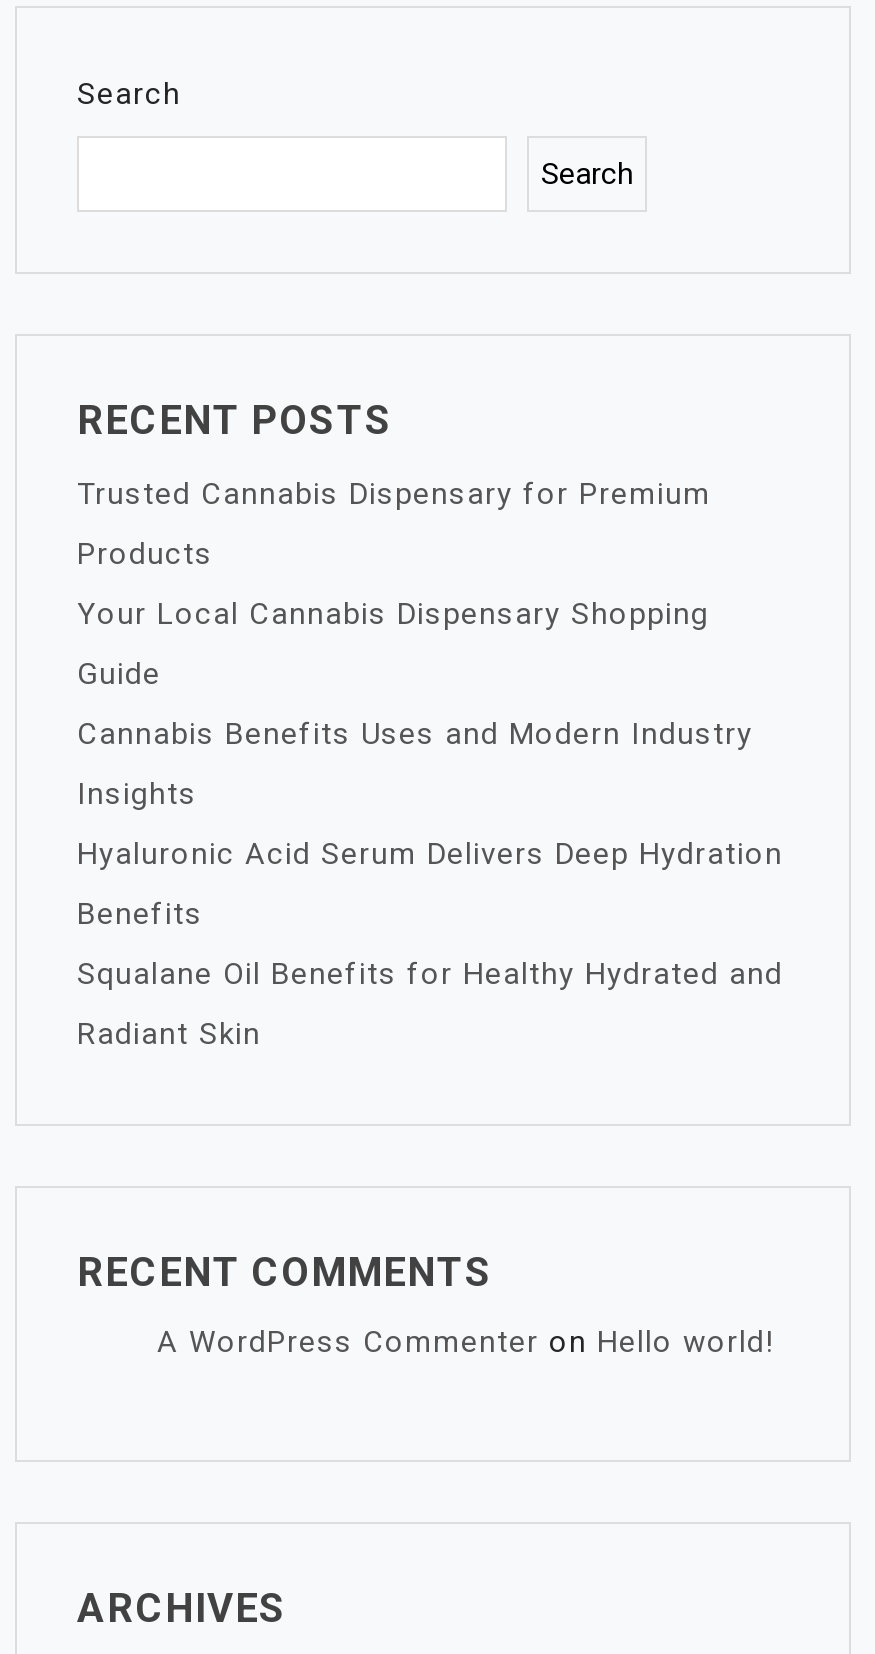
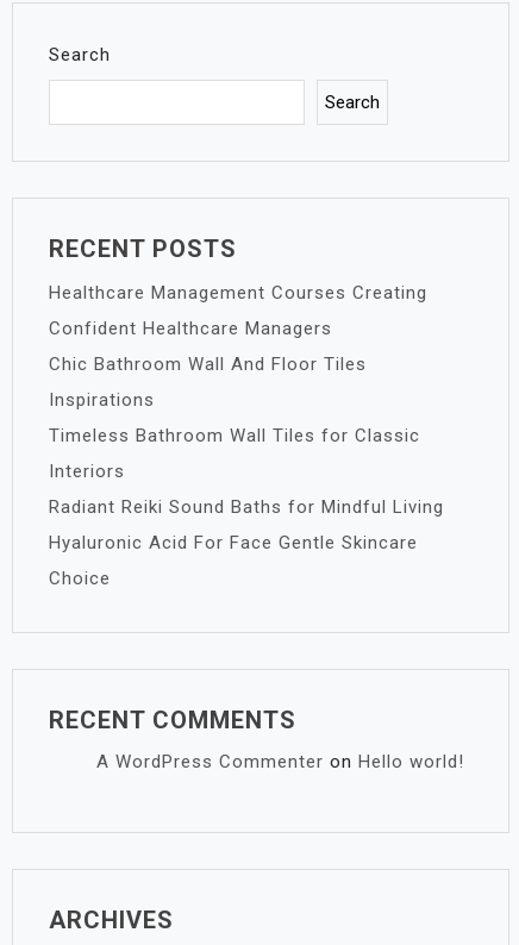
- Trusted Cannabis Dispensary for Premium
- Products
- Your Local Cannabis Dispensary Shopping
- Guide
- Cannabis Benefits Uses and Modern Industry
- Insights
- Hyaluronic Acid Serum Delivers Deep Hydration
- Benefits
- Squalane Oil Benefits for Healthy Hydrated and
- Radiant Skin
+ Healthcare Management Courses Creating
+ Confident Healthcare Managers
+ Chic Bathroom Wall And Floor Tiles
+ Inspirations
+ Timeless Bathroom Wall Tiles for Classic
+ Interiors
+ Radiant Reiki Sound Baths for Mindful Living
+ Hyaluronic Acid For Face Gentle Skincare
+ Choice
